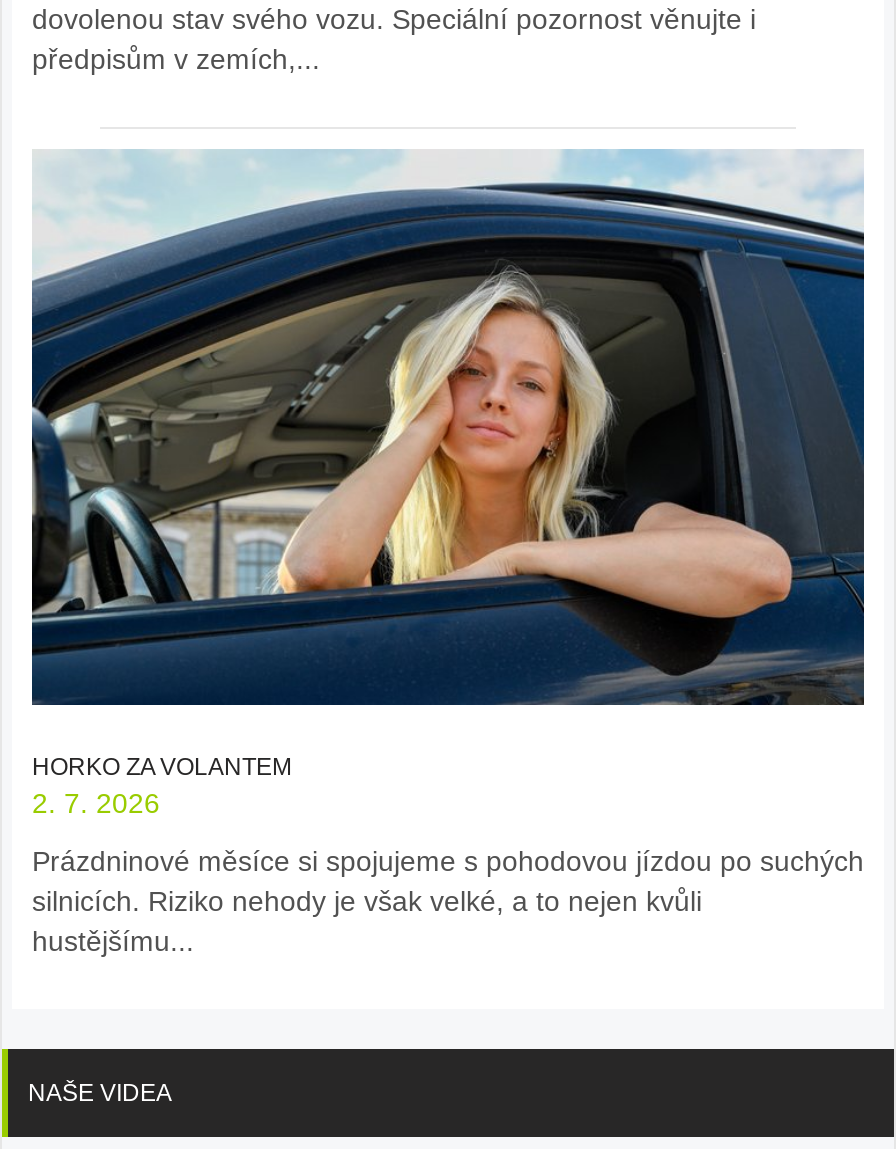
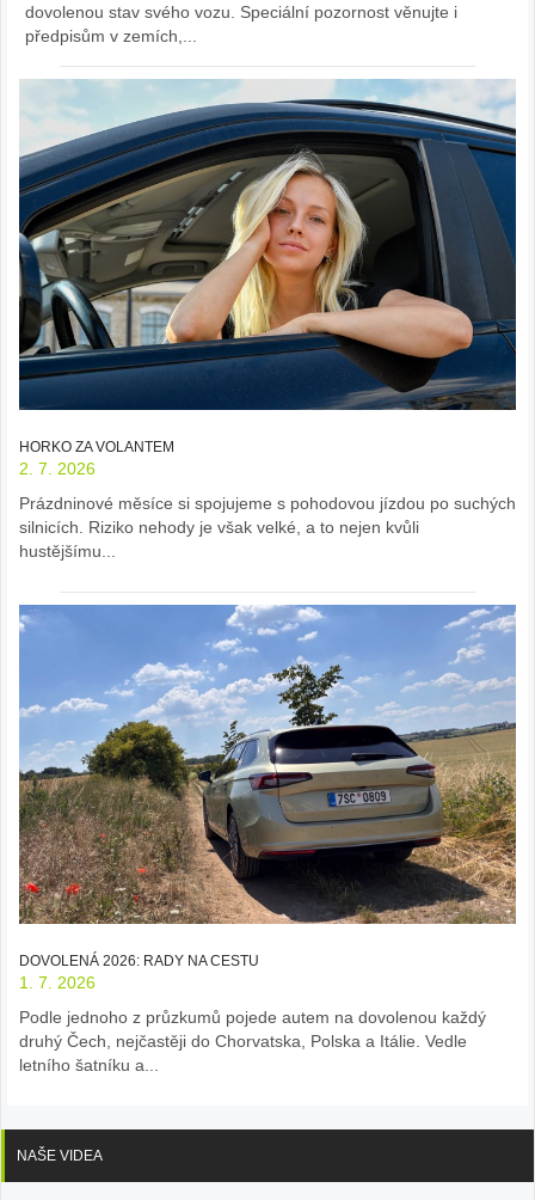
+ [image]
+ DOVOLENÁ 2026: RADY NA CESTU
+ 1. 7. 2026
+ Podle jednoho z průzkumů pojede autem na dovolenou každý
+ druhý Čech, nejčastěji do Chorvatska, Polska a Itálie. Vedle
+ letního šatníku a...
